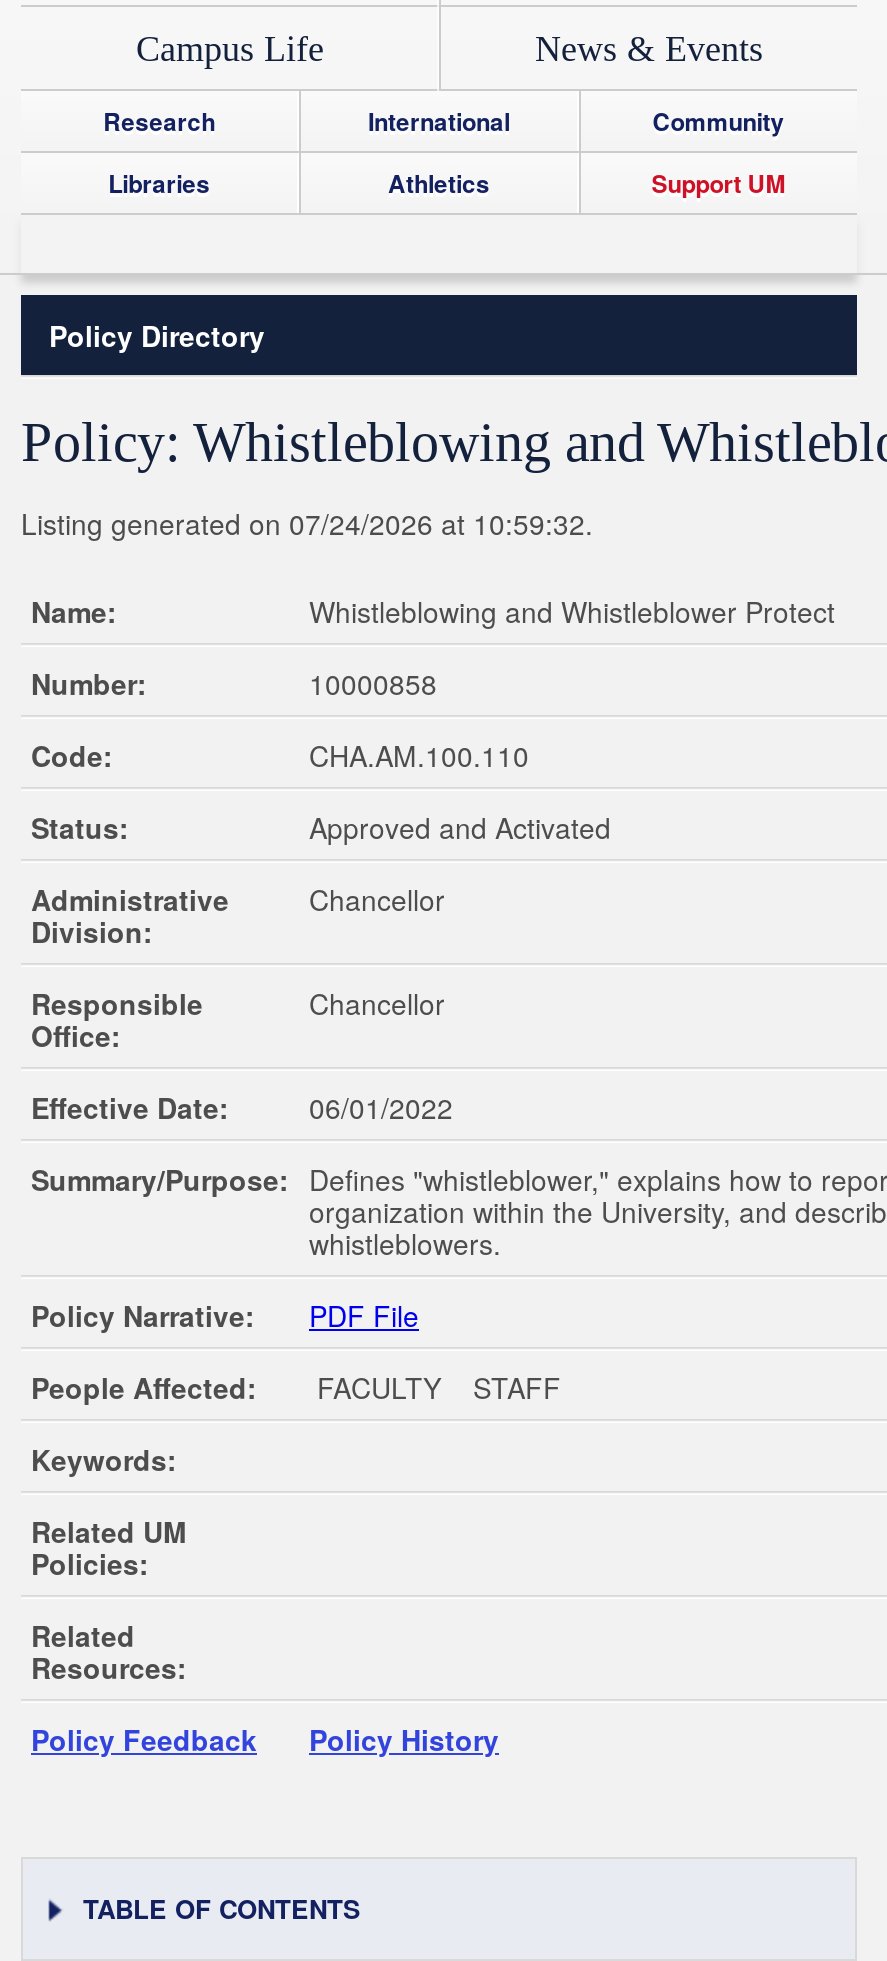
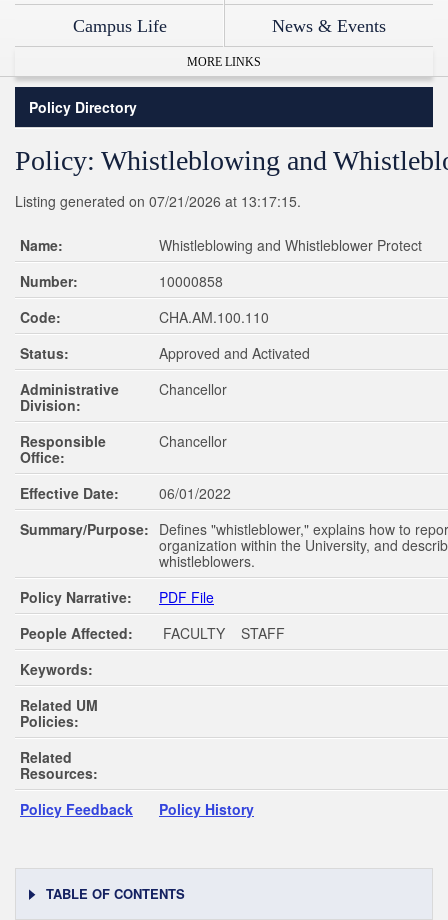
- Research
- International
- Community
- Libraries
- Athletics
- Support UM
+ MORE LINKS

- Listing generated on 07/24/2026 at 10:59:32.
+ Listing generated on 07/21/2026 at 13:17:15.
